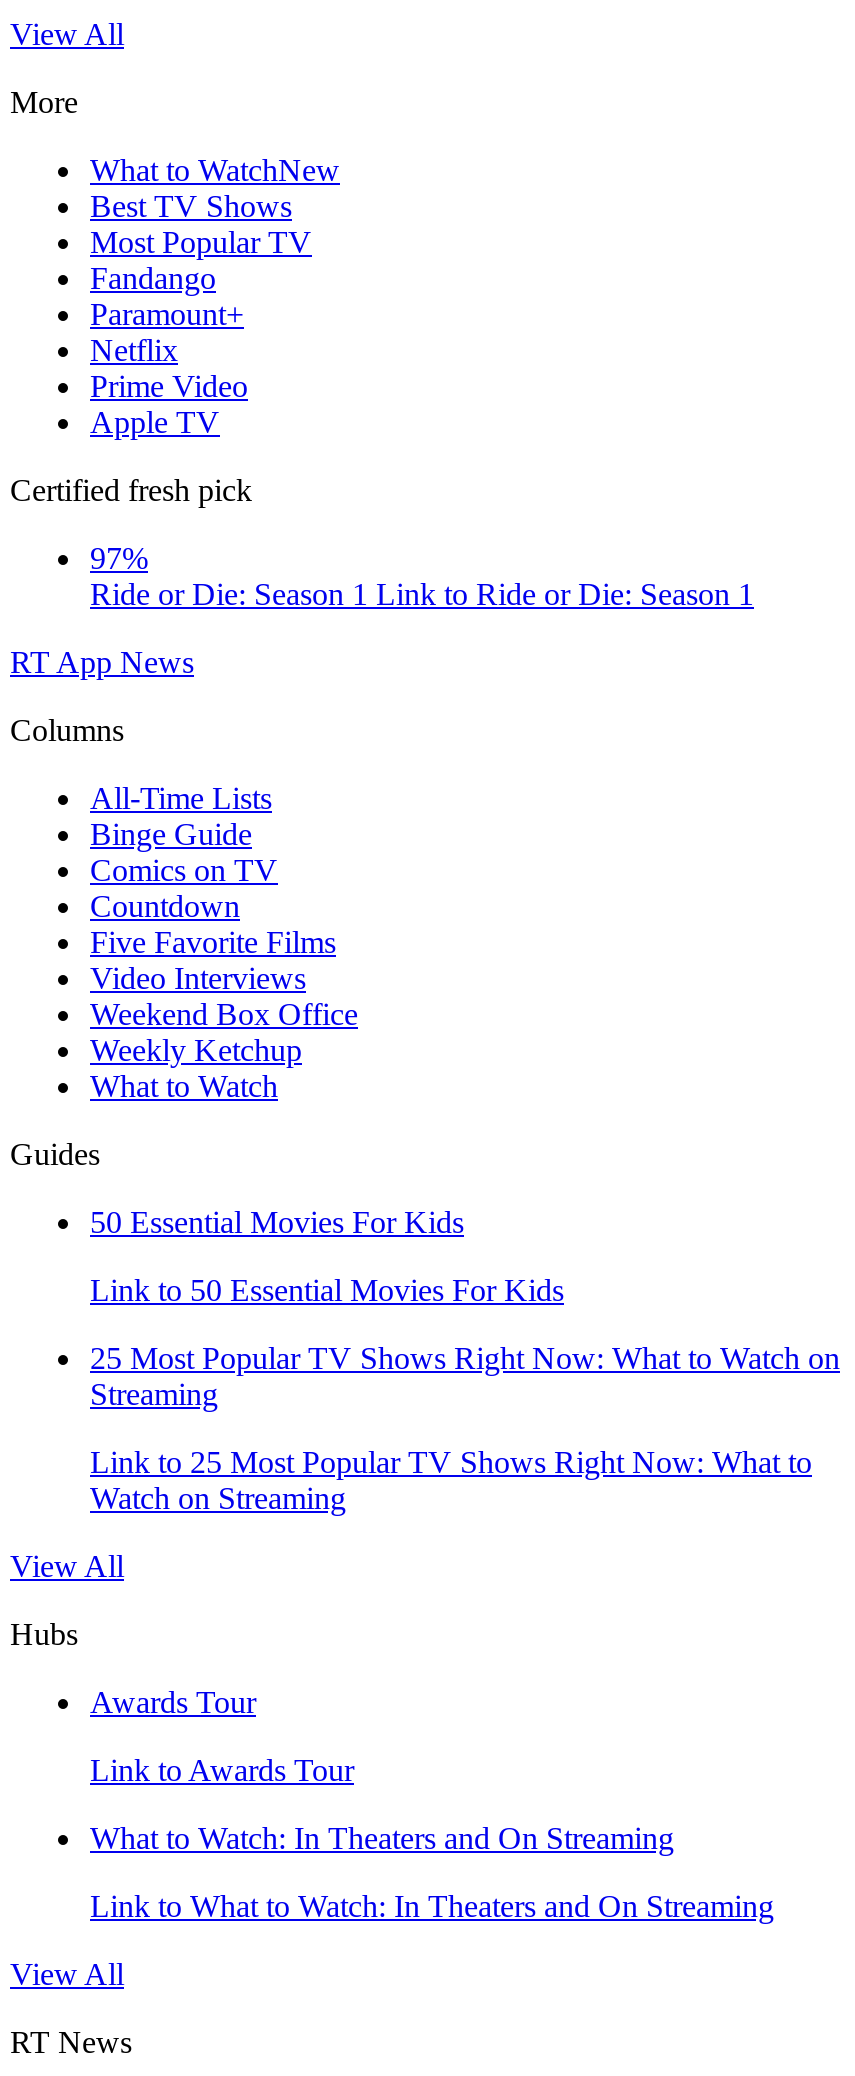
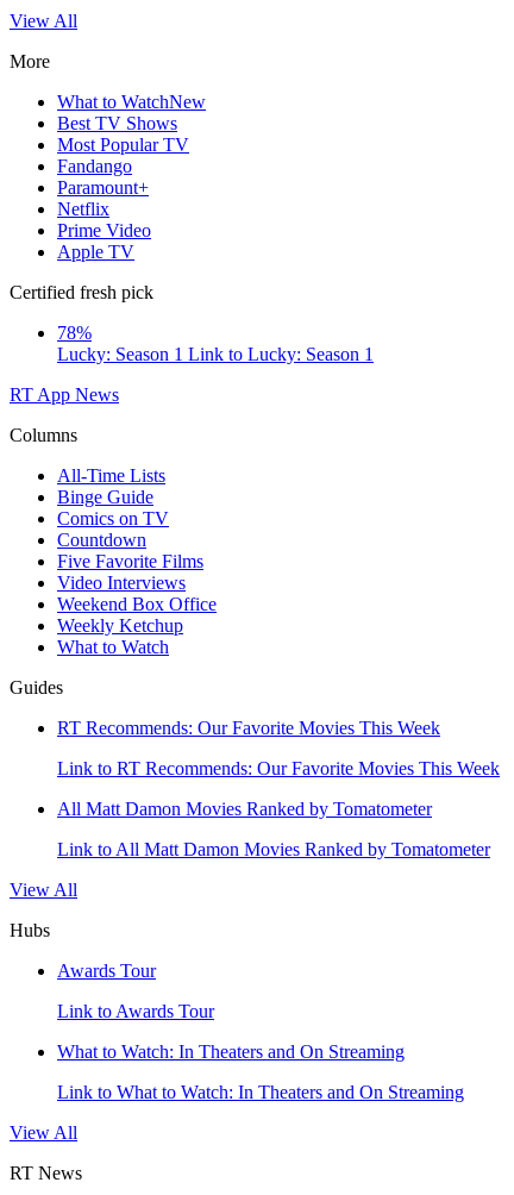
- 97%
- Ride or Die: Season 1 Link to Ride or Die: Season 1
+ 78%
+ Lucky: Season 1 Link to Lucky: Season 1

- 50 Essential Movies For Kids
+ RT Recommends: Our Favorite Movies This Week

- Link to 50 Essential Movies For Kids
+ Link to RT Recommends: Our Favorite Movies This Week

- 25 Most Popular TV Shows Right Now: What to Watch on
- Streaming
+ All Matt Damon Movies Ranked by Tomatometer

- Link to 25 Most Popular TV Shows Right Now: What to
- Watch on Streaming
+ Link to All Matt Damon Movies Ranked by Tomatometer
